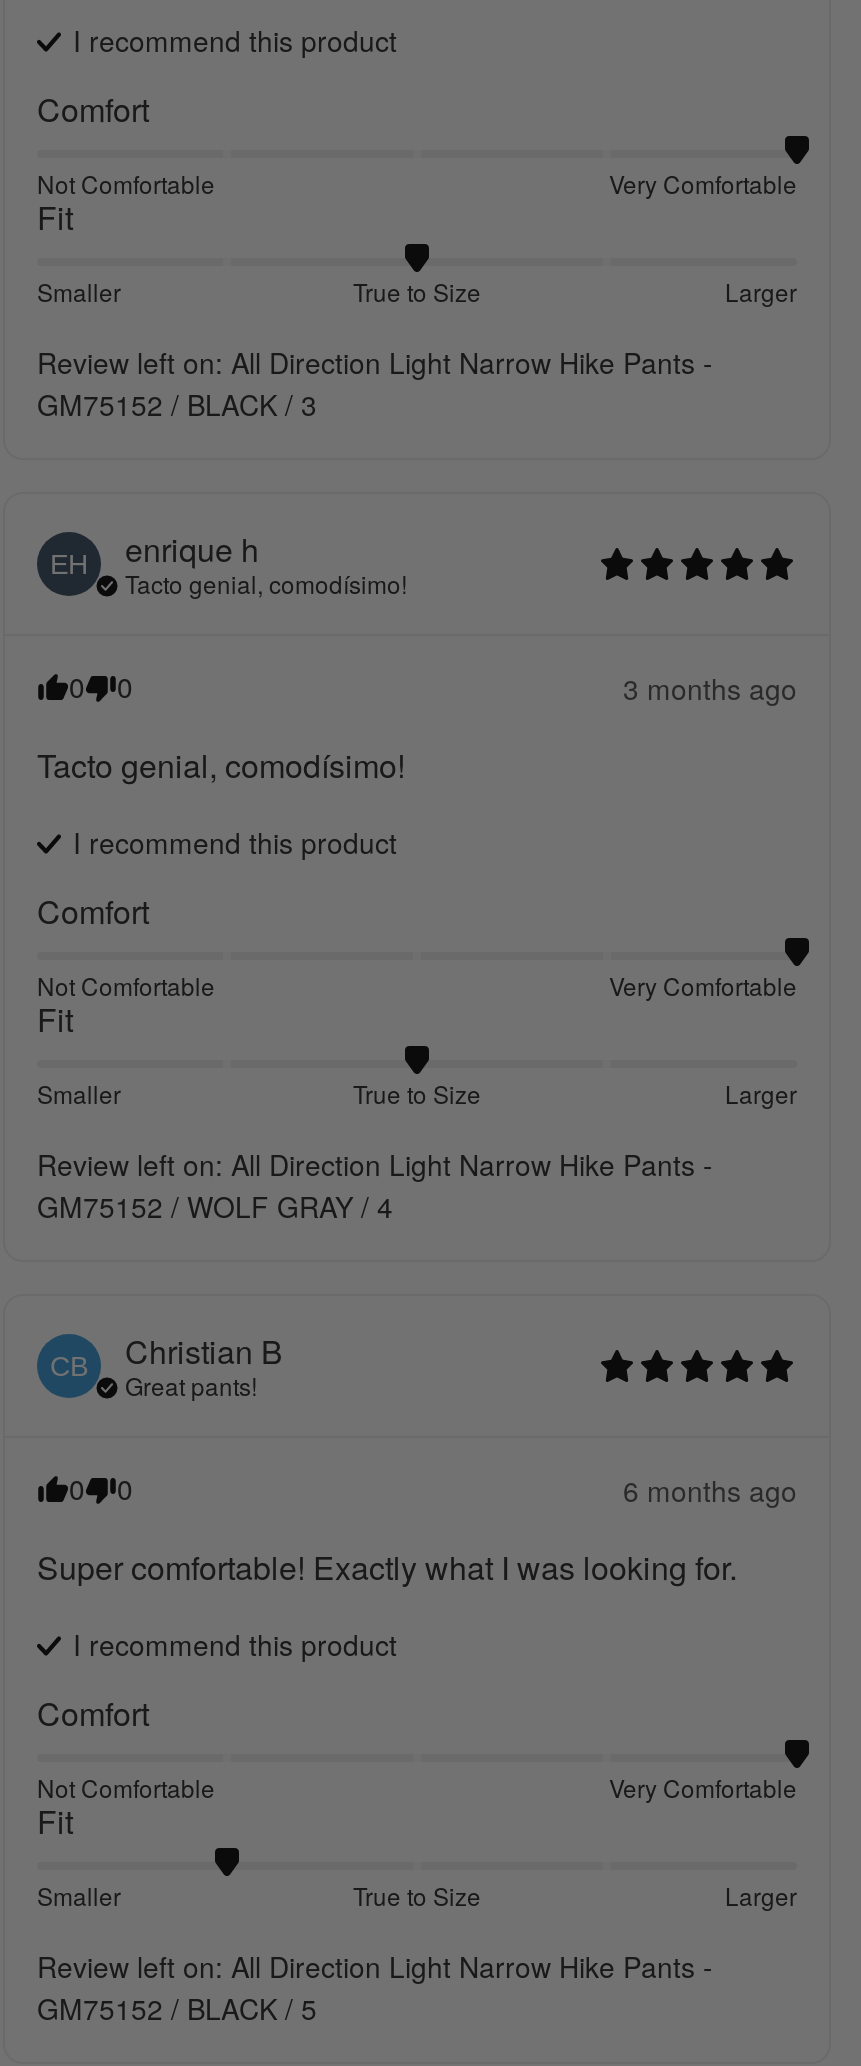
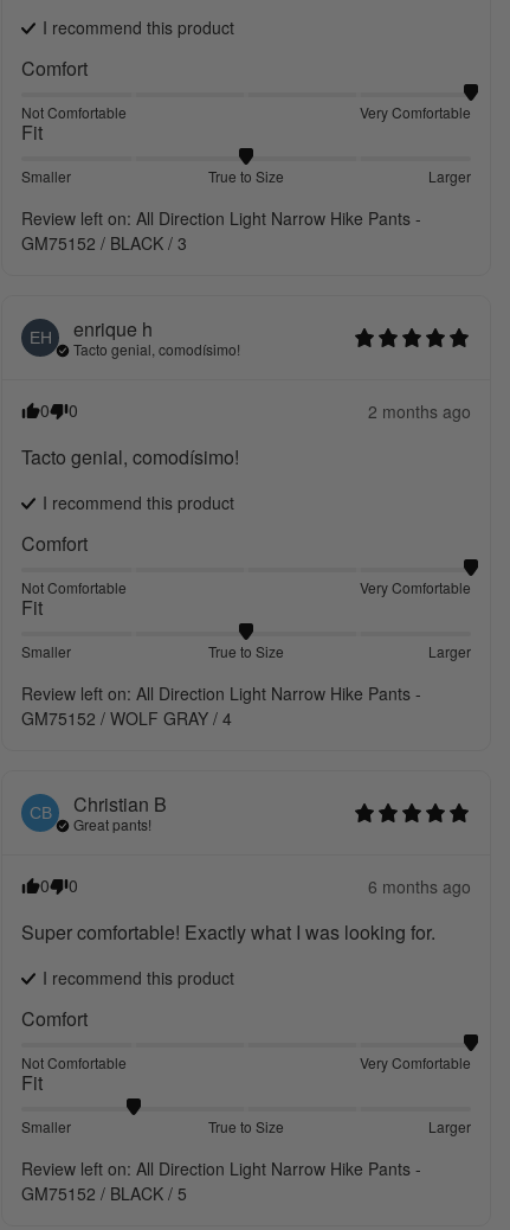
- 3 months ago
+ 2 months ago
